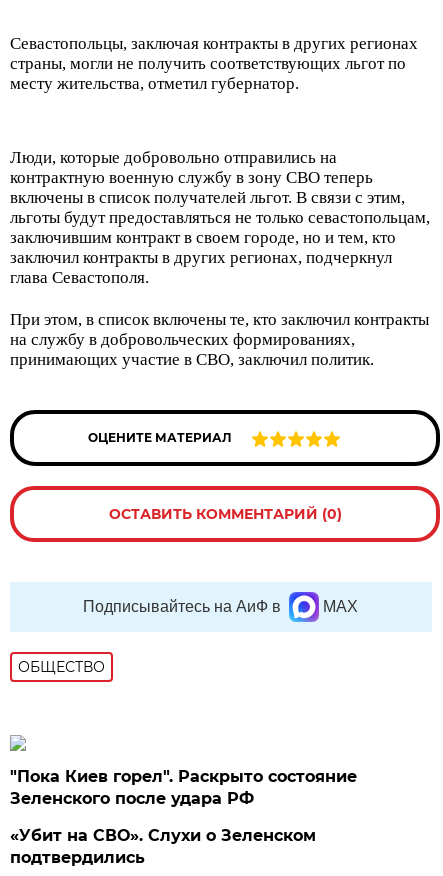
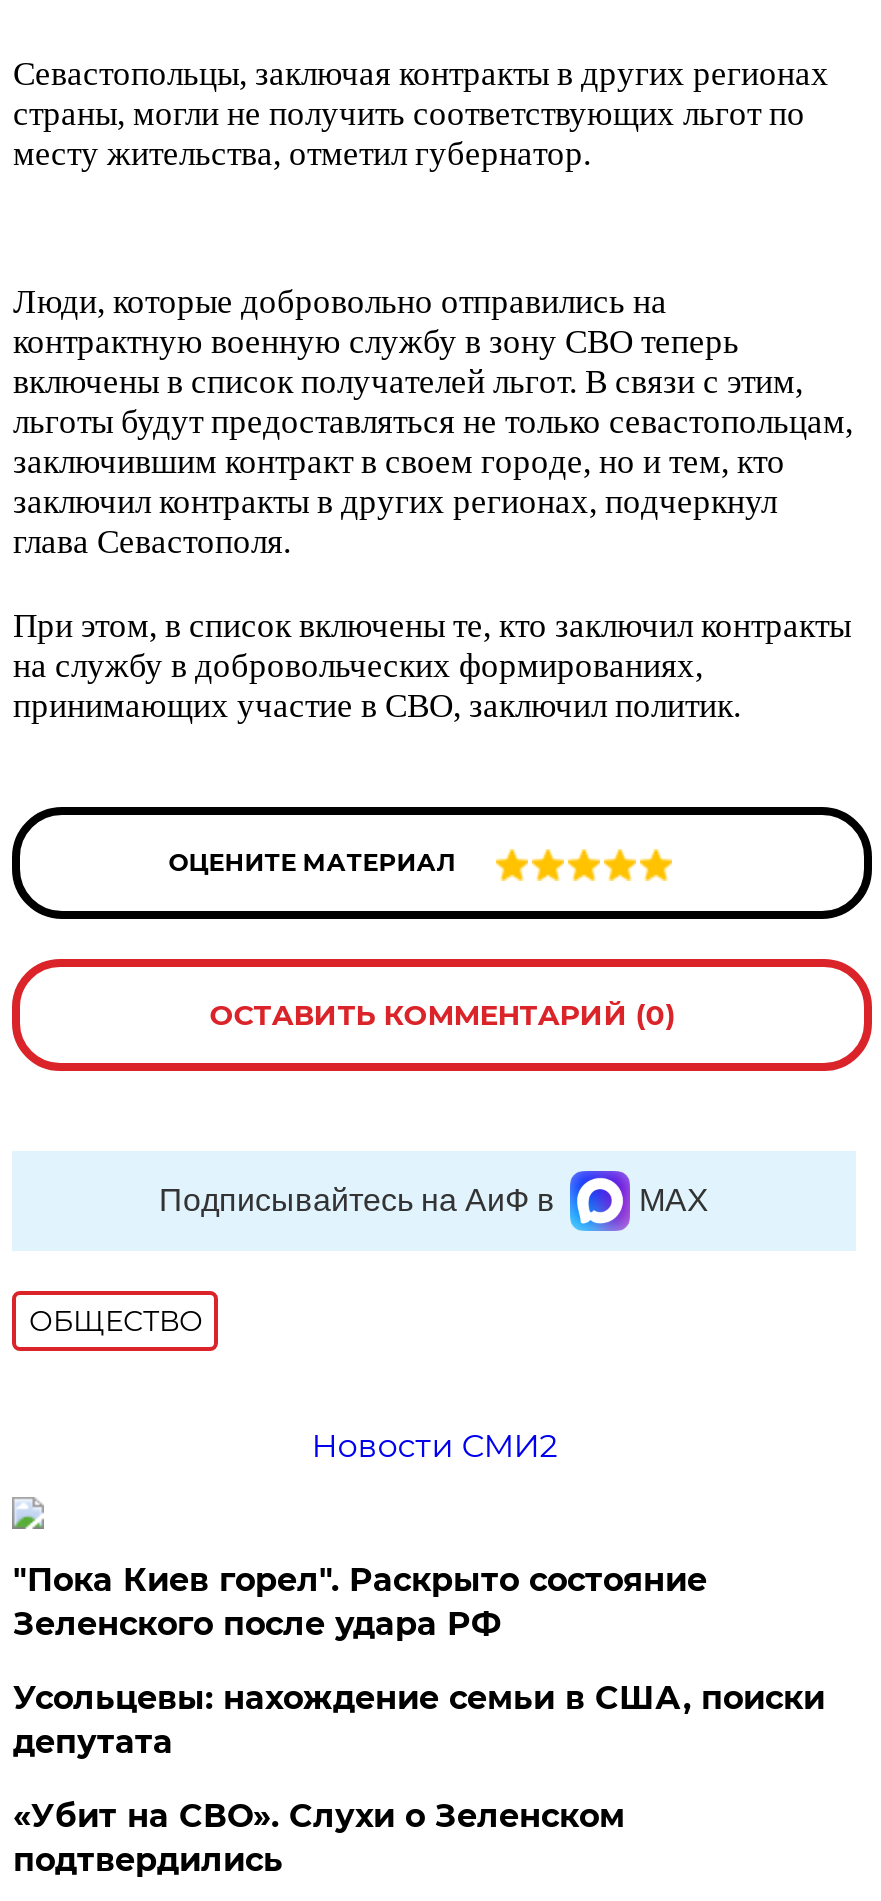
+ Новости СМИ2

+ Усольцевы: нахождение семьи в США, поиски
+ депутата
